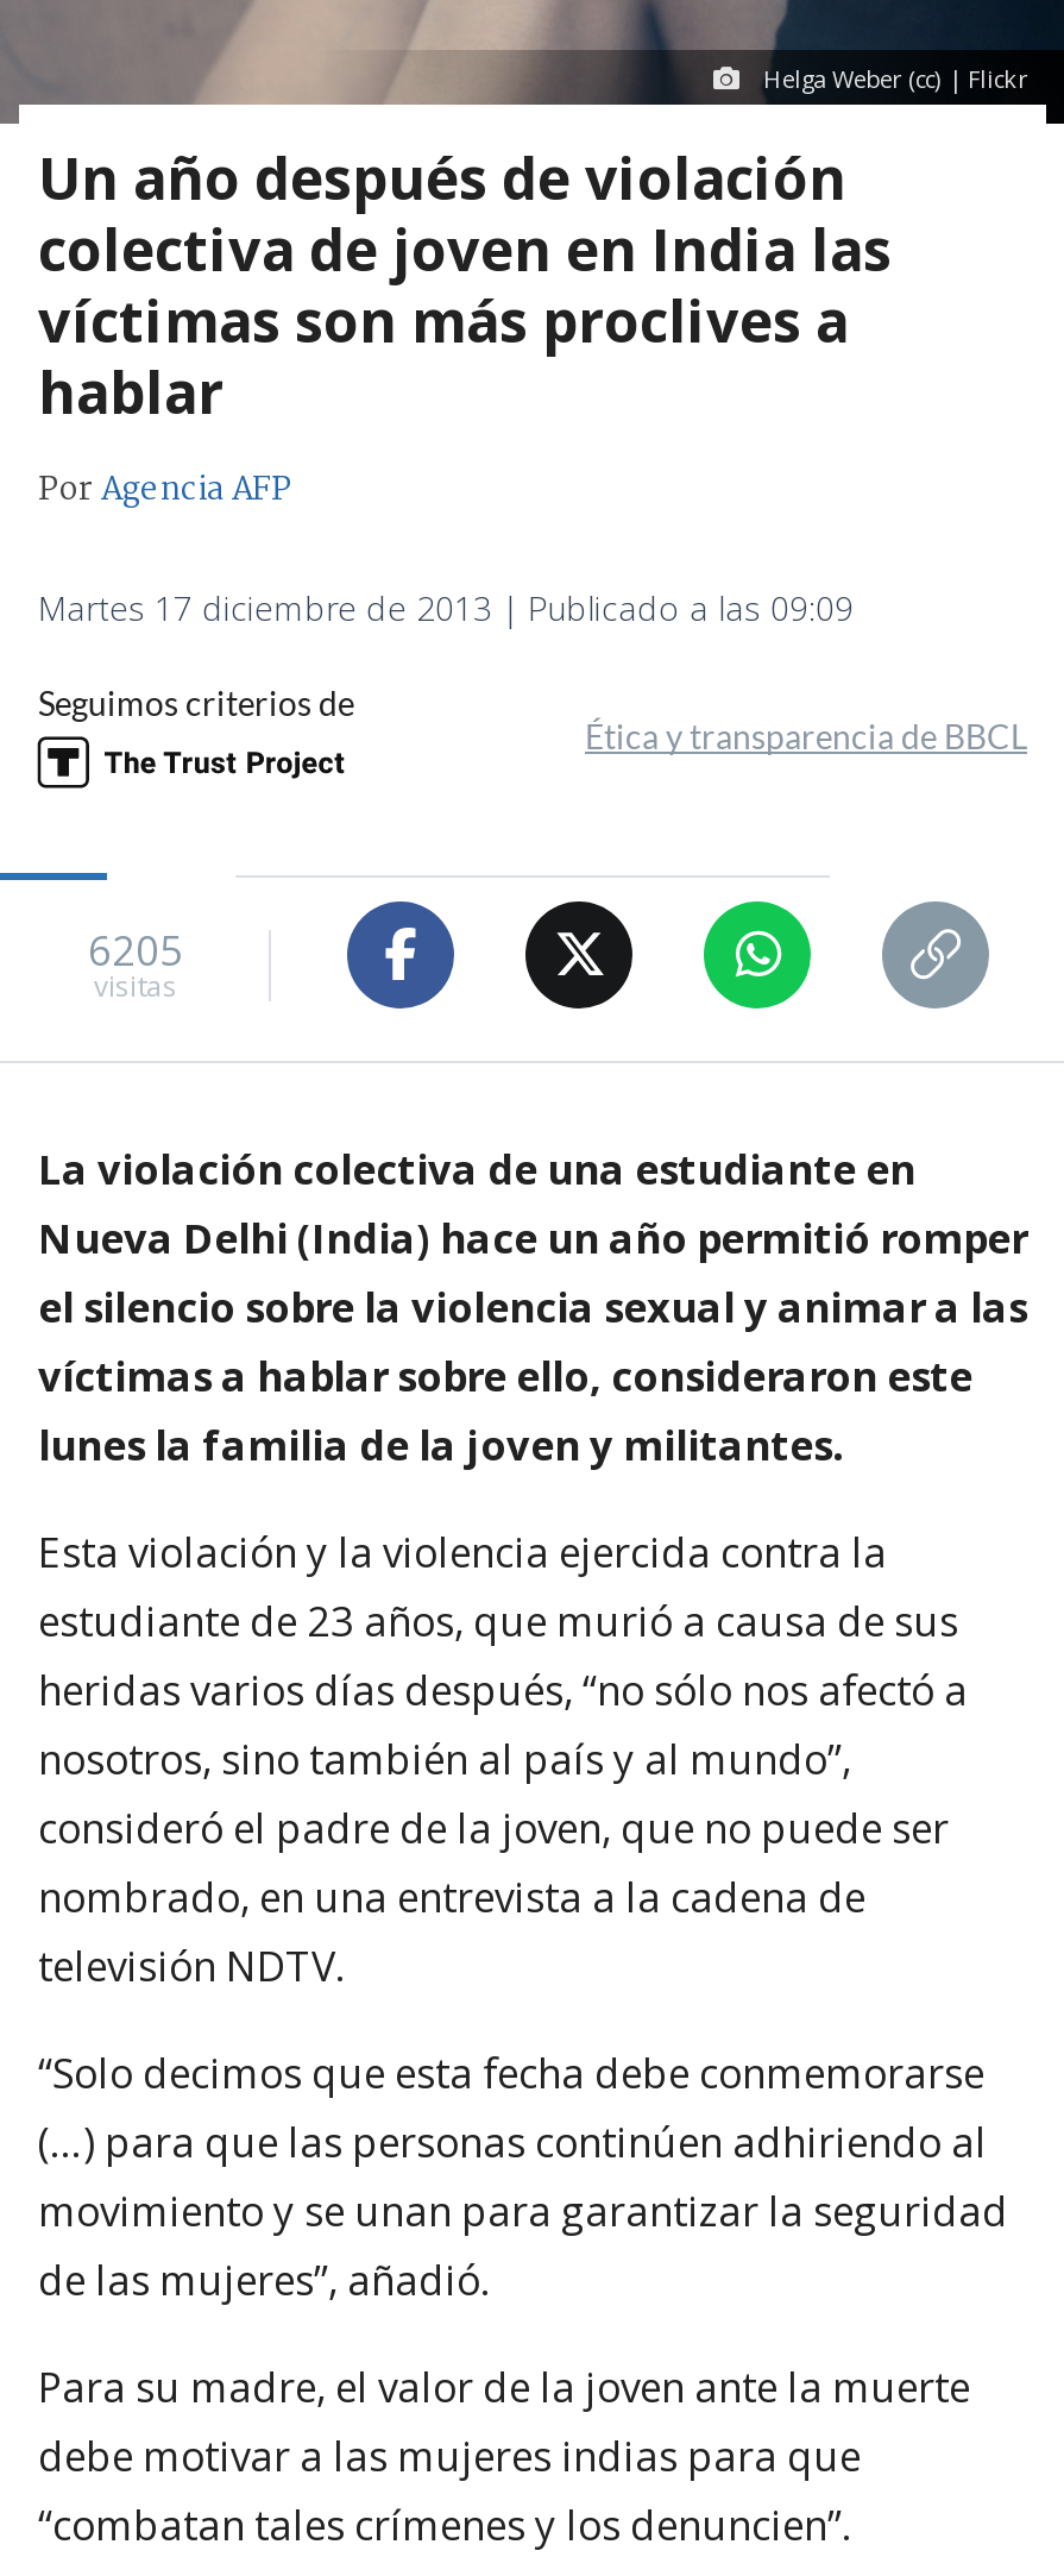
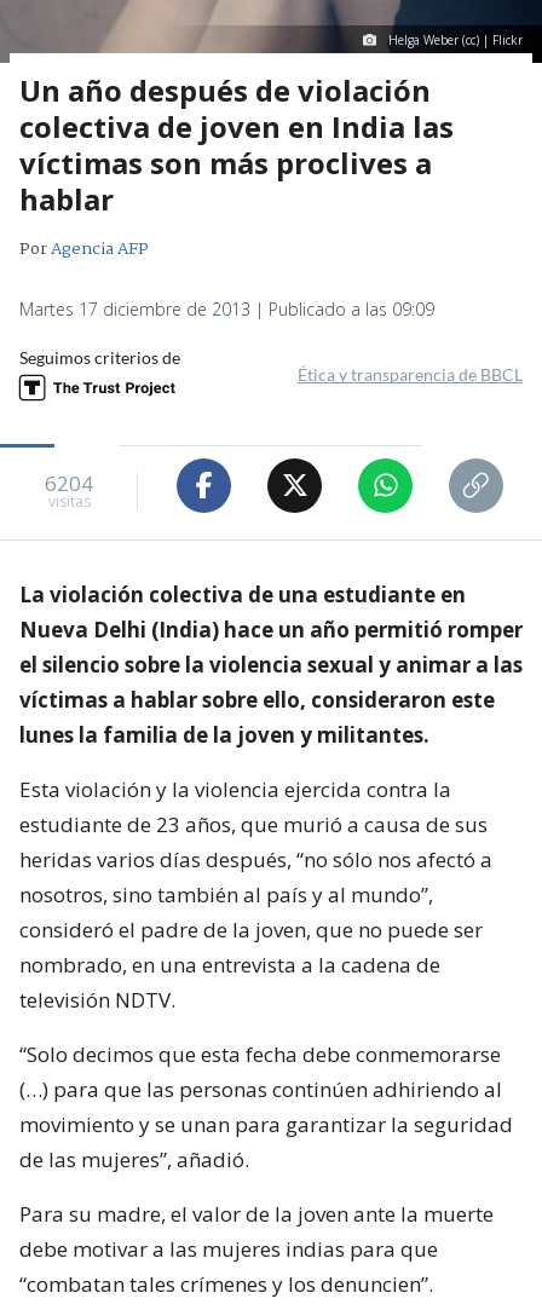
- 6205
+ 6204
